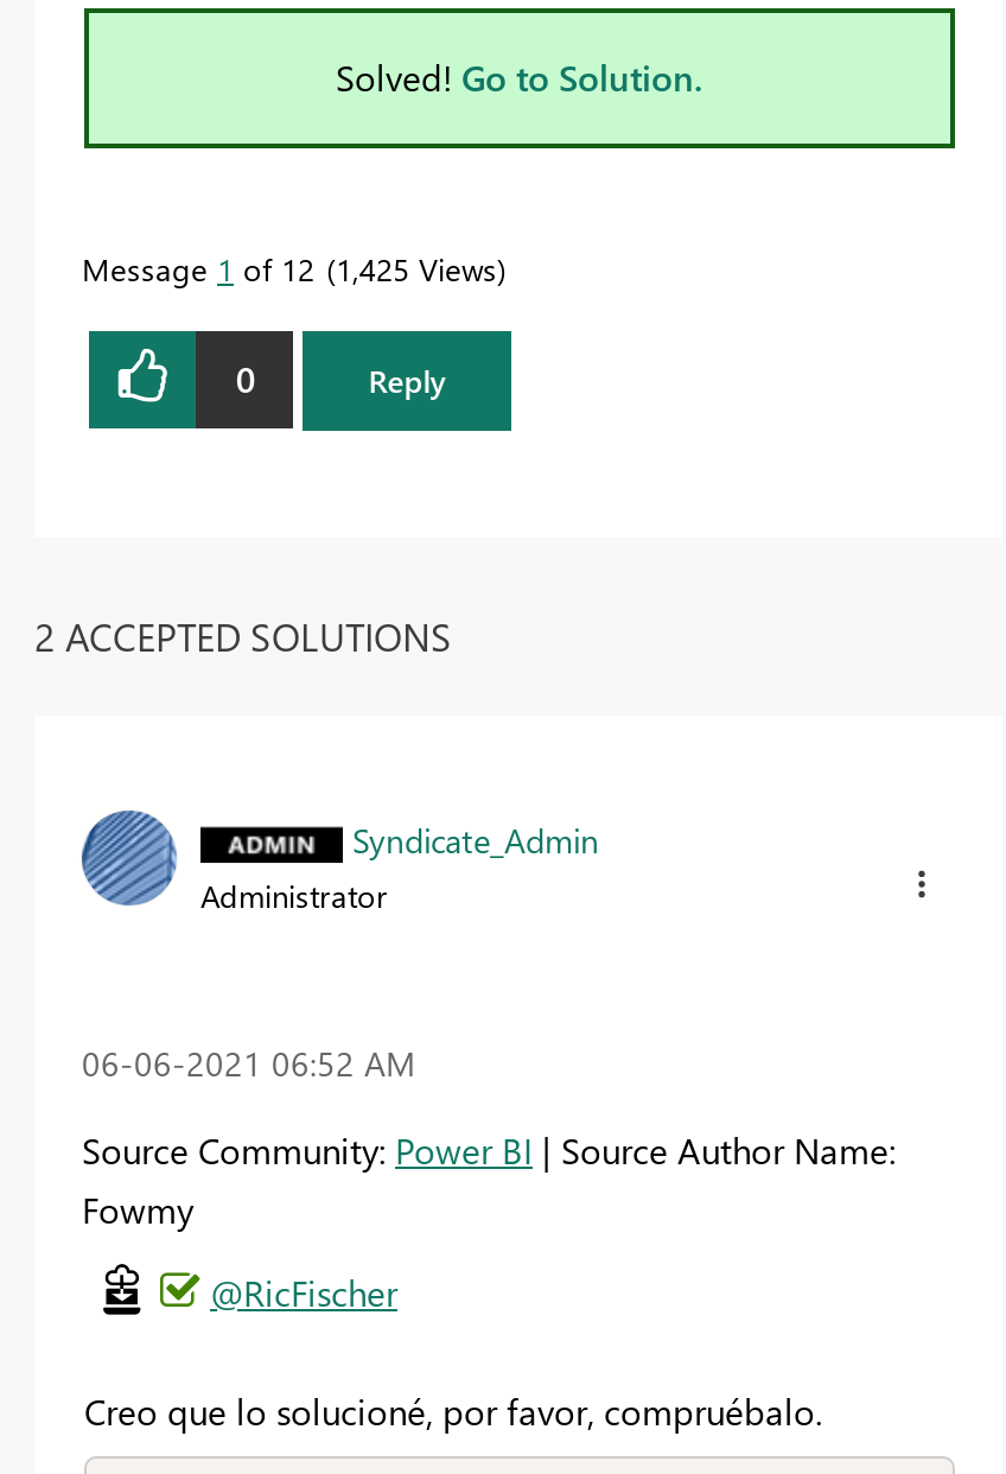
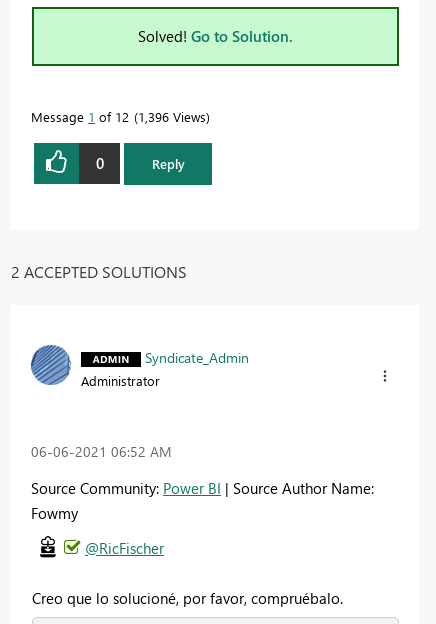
- Message 1 of 12 1,425 Views
+ Message 1 of 12 1,396 Views
